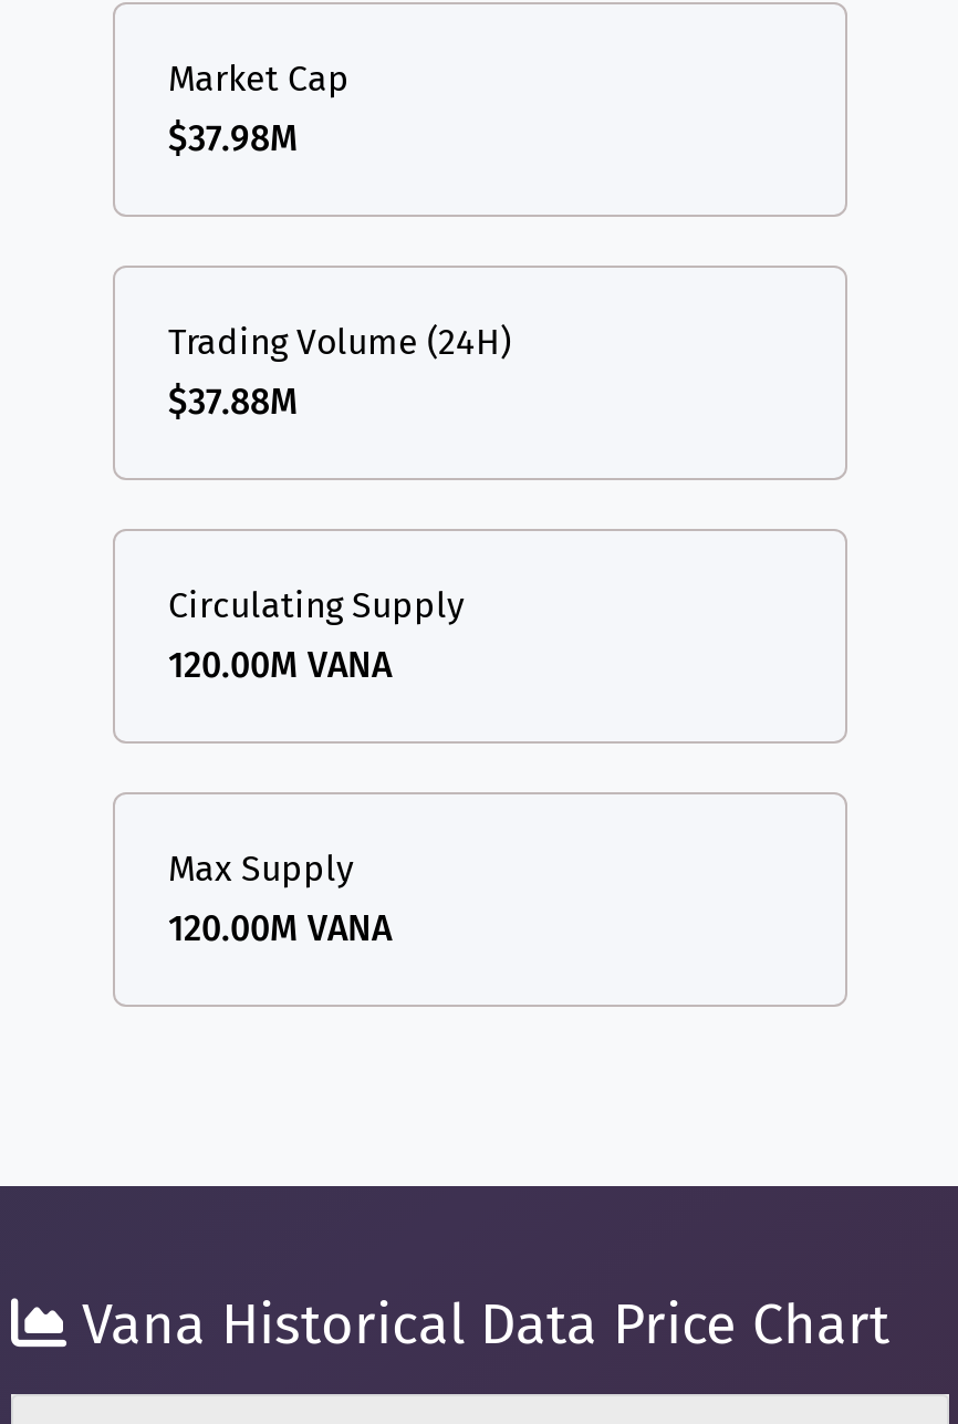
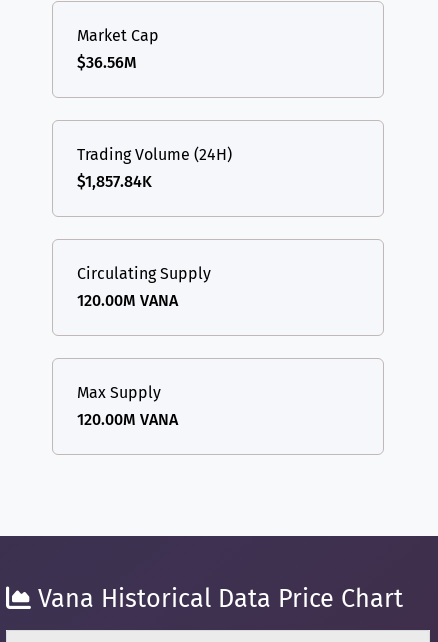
- $37.98M
+ $36.56M

- $37.88M
+ $1,857.84K
